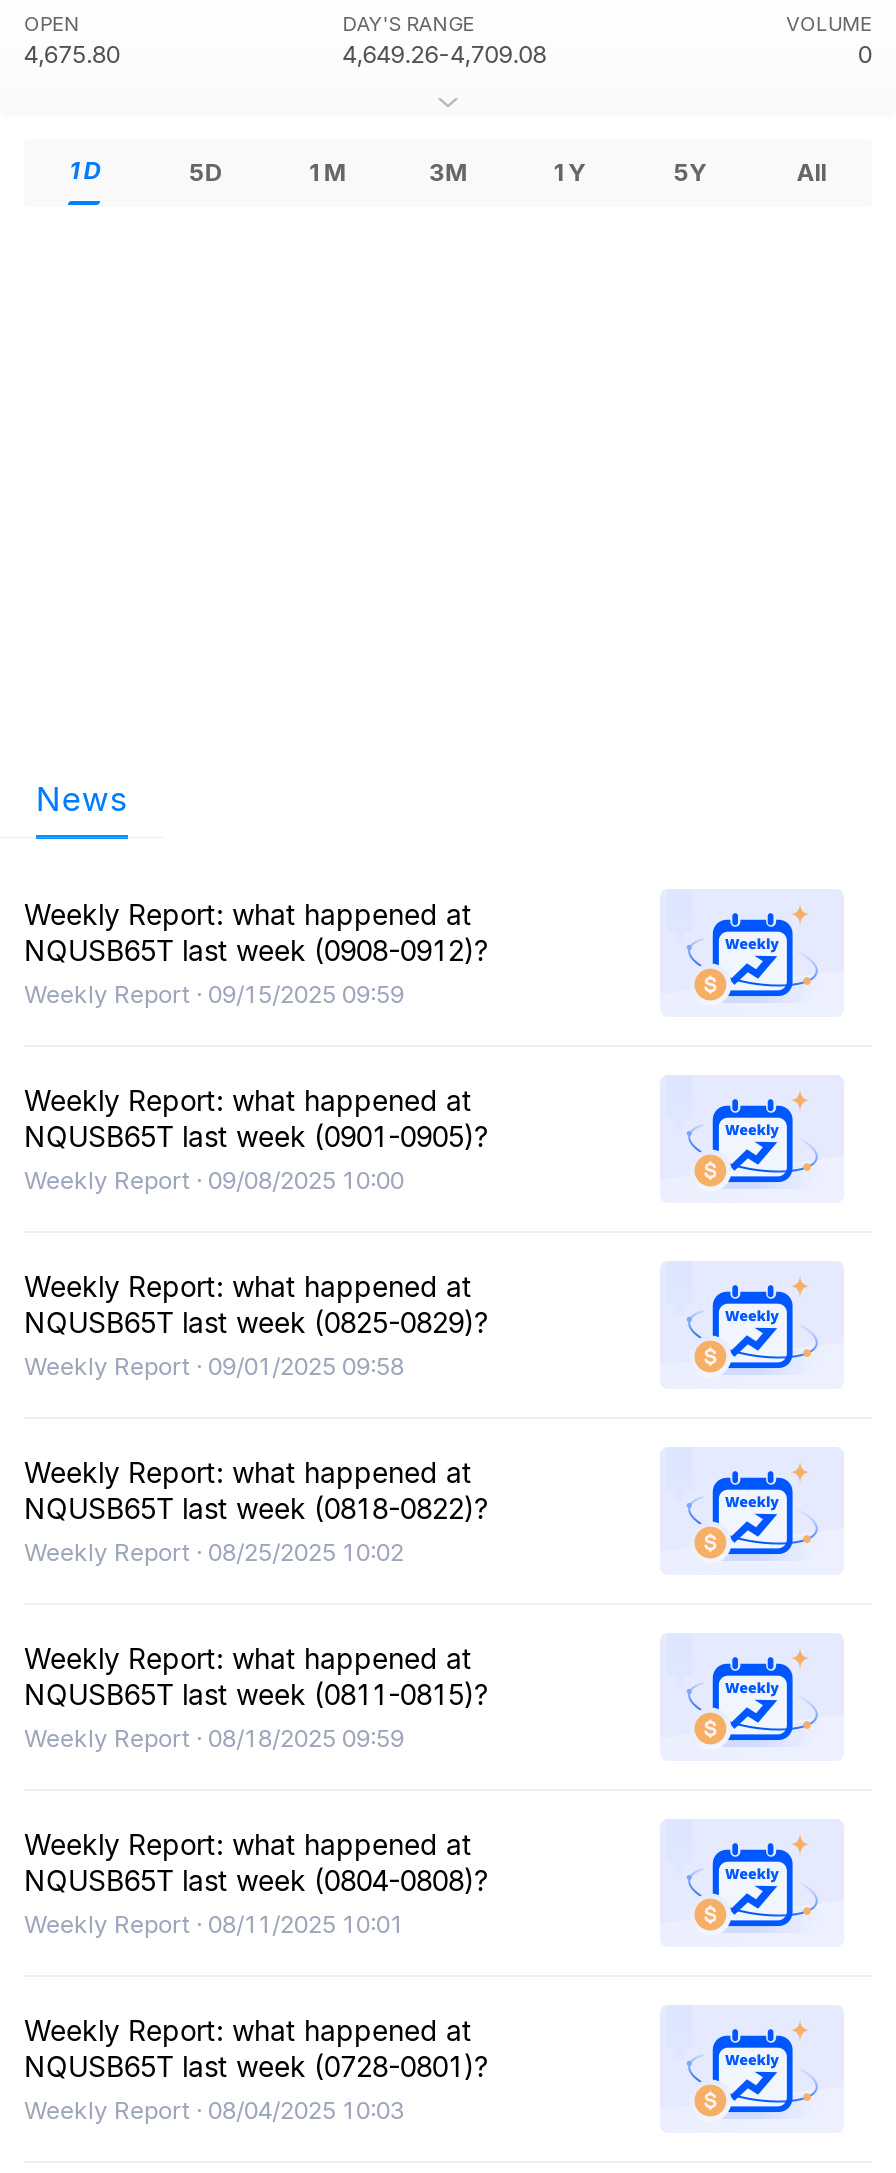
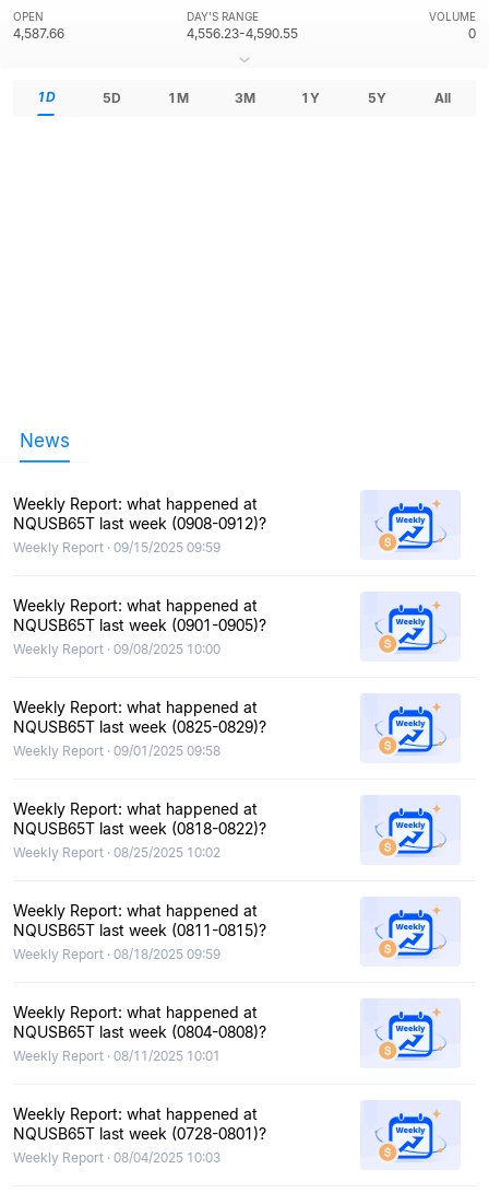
- 4,675.80
+ 4,587.66

- 4,649.26-4,709.08
+ 4,556.23-4,590.55
